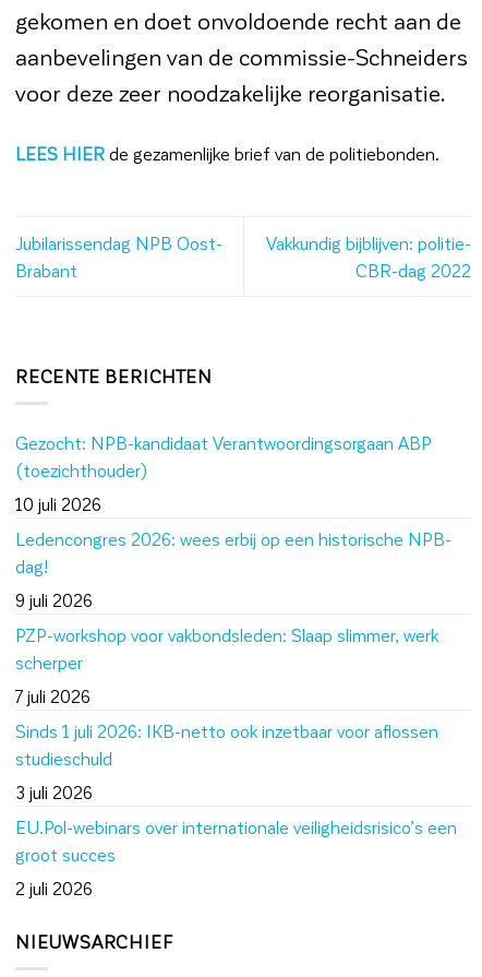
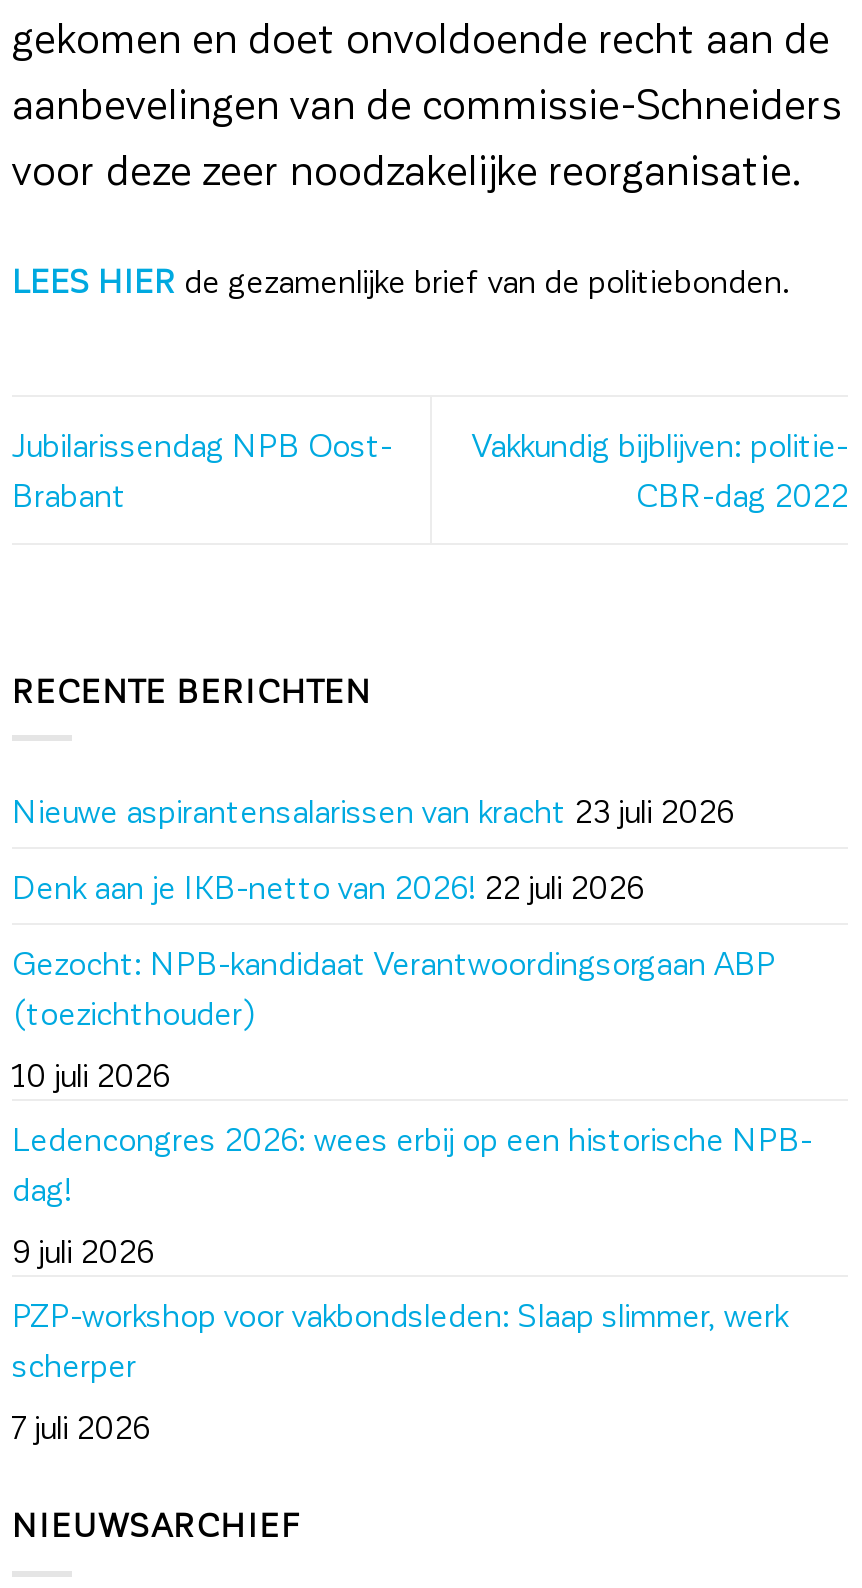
+ Nieuwe aspirantensalarissen van kracht 23 juli 2026
+ Denk aan je IKB-netto van 2026! 22 juli 2026

moved down: Gezocht: NPB-kandidaat Verantwoordingsorgaan ABP | (toezichthouder) | 10 juli 2026 | ... | scherper | 7 juli 2026

- Sinds 1 juli 2026: IKB-netto ook inzetbaar voor aflossen
- studieschuld
- 3 juli 2026
- EU.Pol-webinars over internationale veiligheidsrisico’s een
- groot succes
- 2 juli 2026
